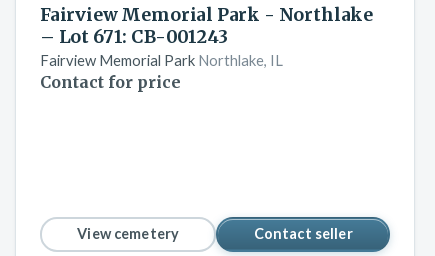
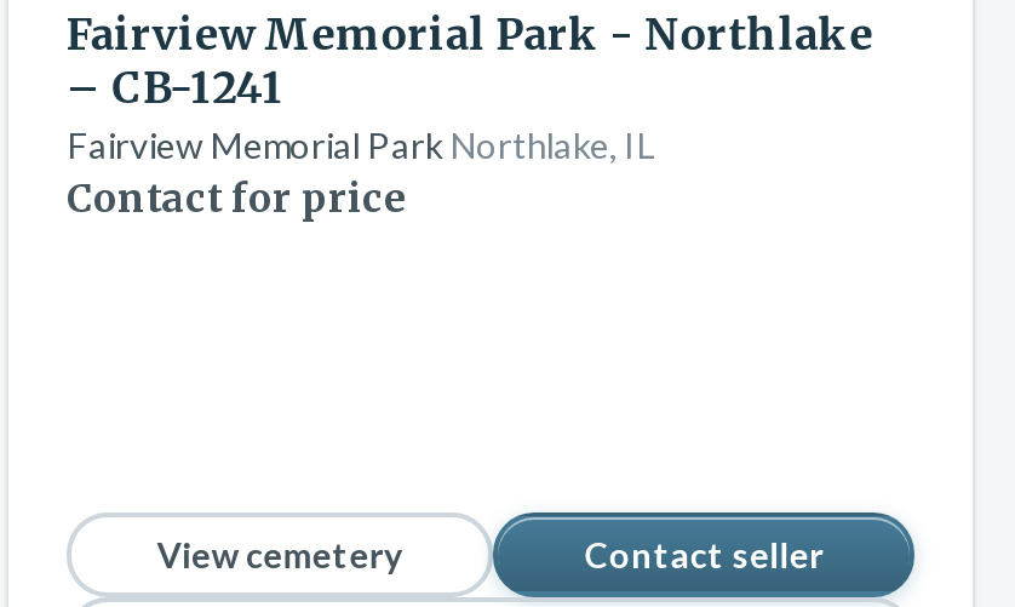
- – Lot 671: CB-001243
+ – CB-1241
